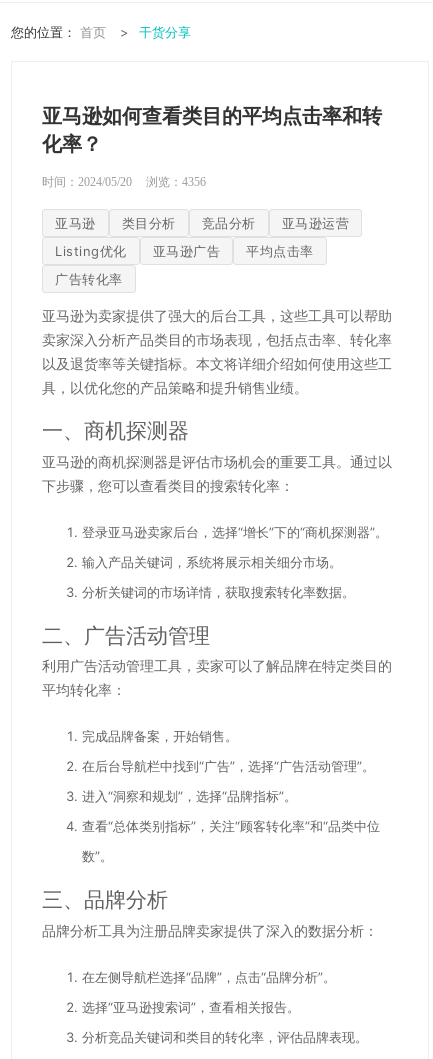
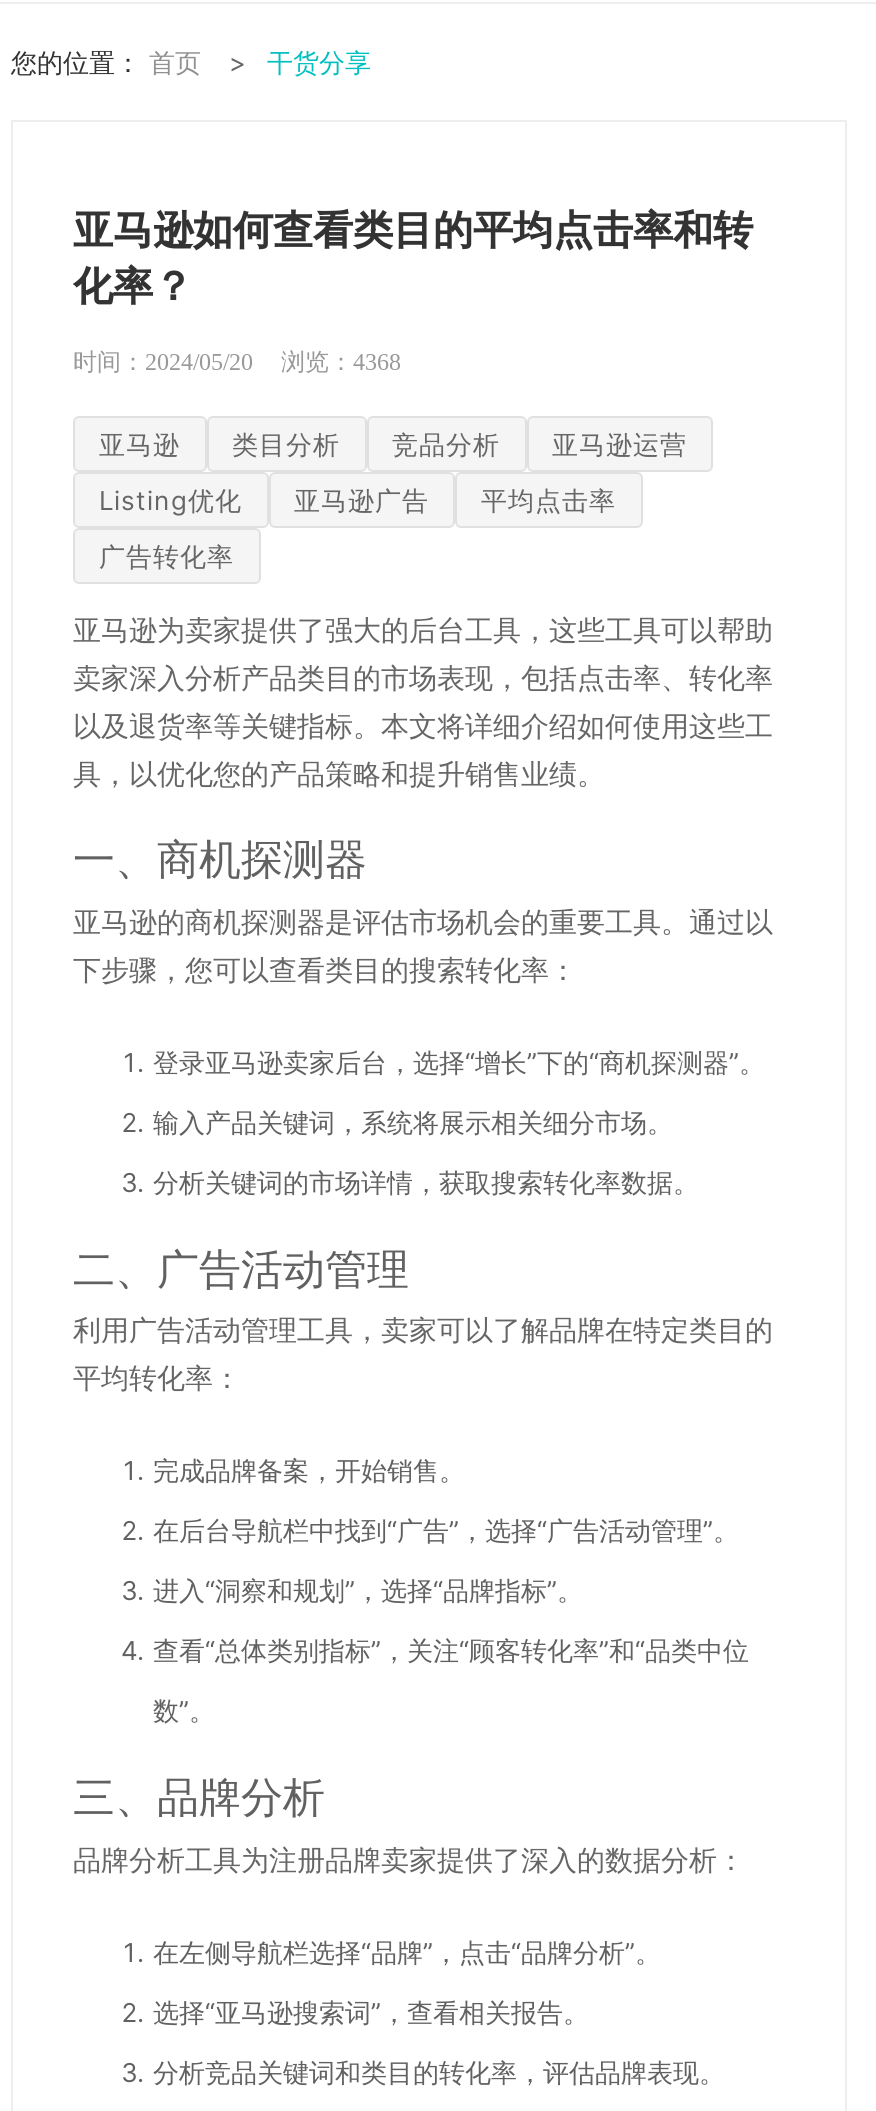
- 时间：2024/05/20 浏览：4356
+ 时间：2024/05/20 浏览：4368
